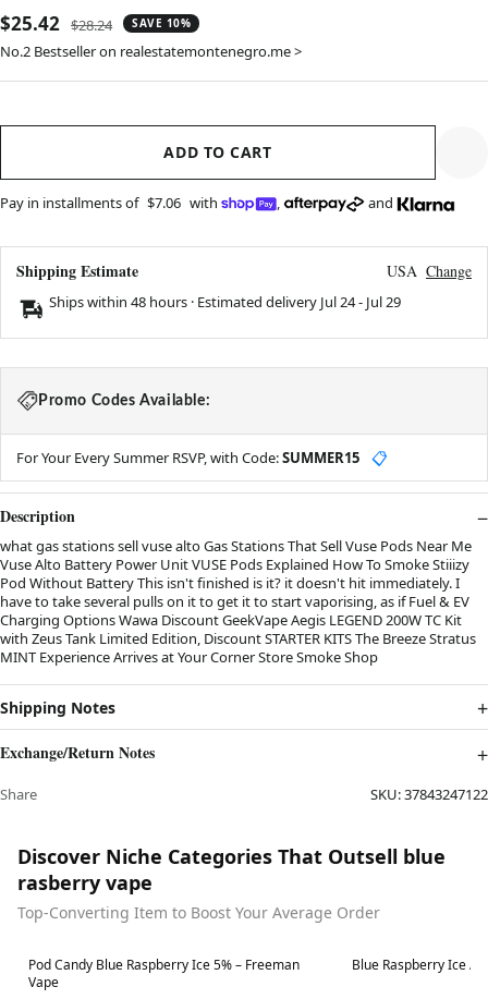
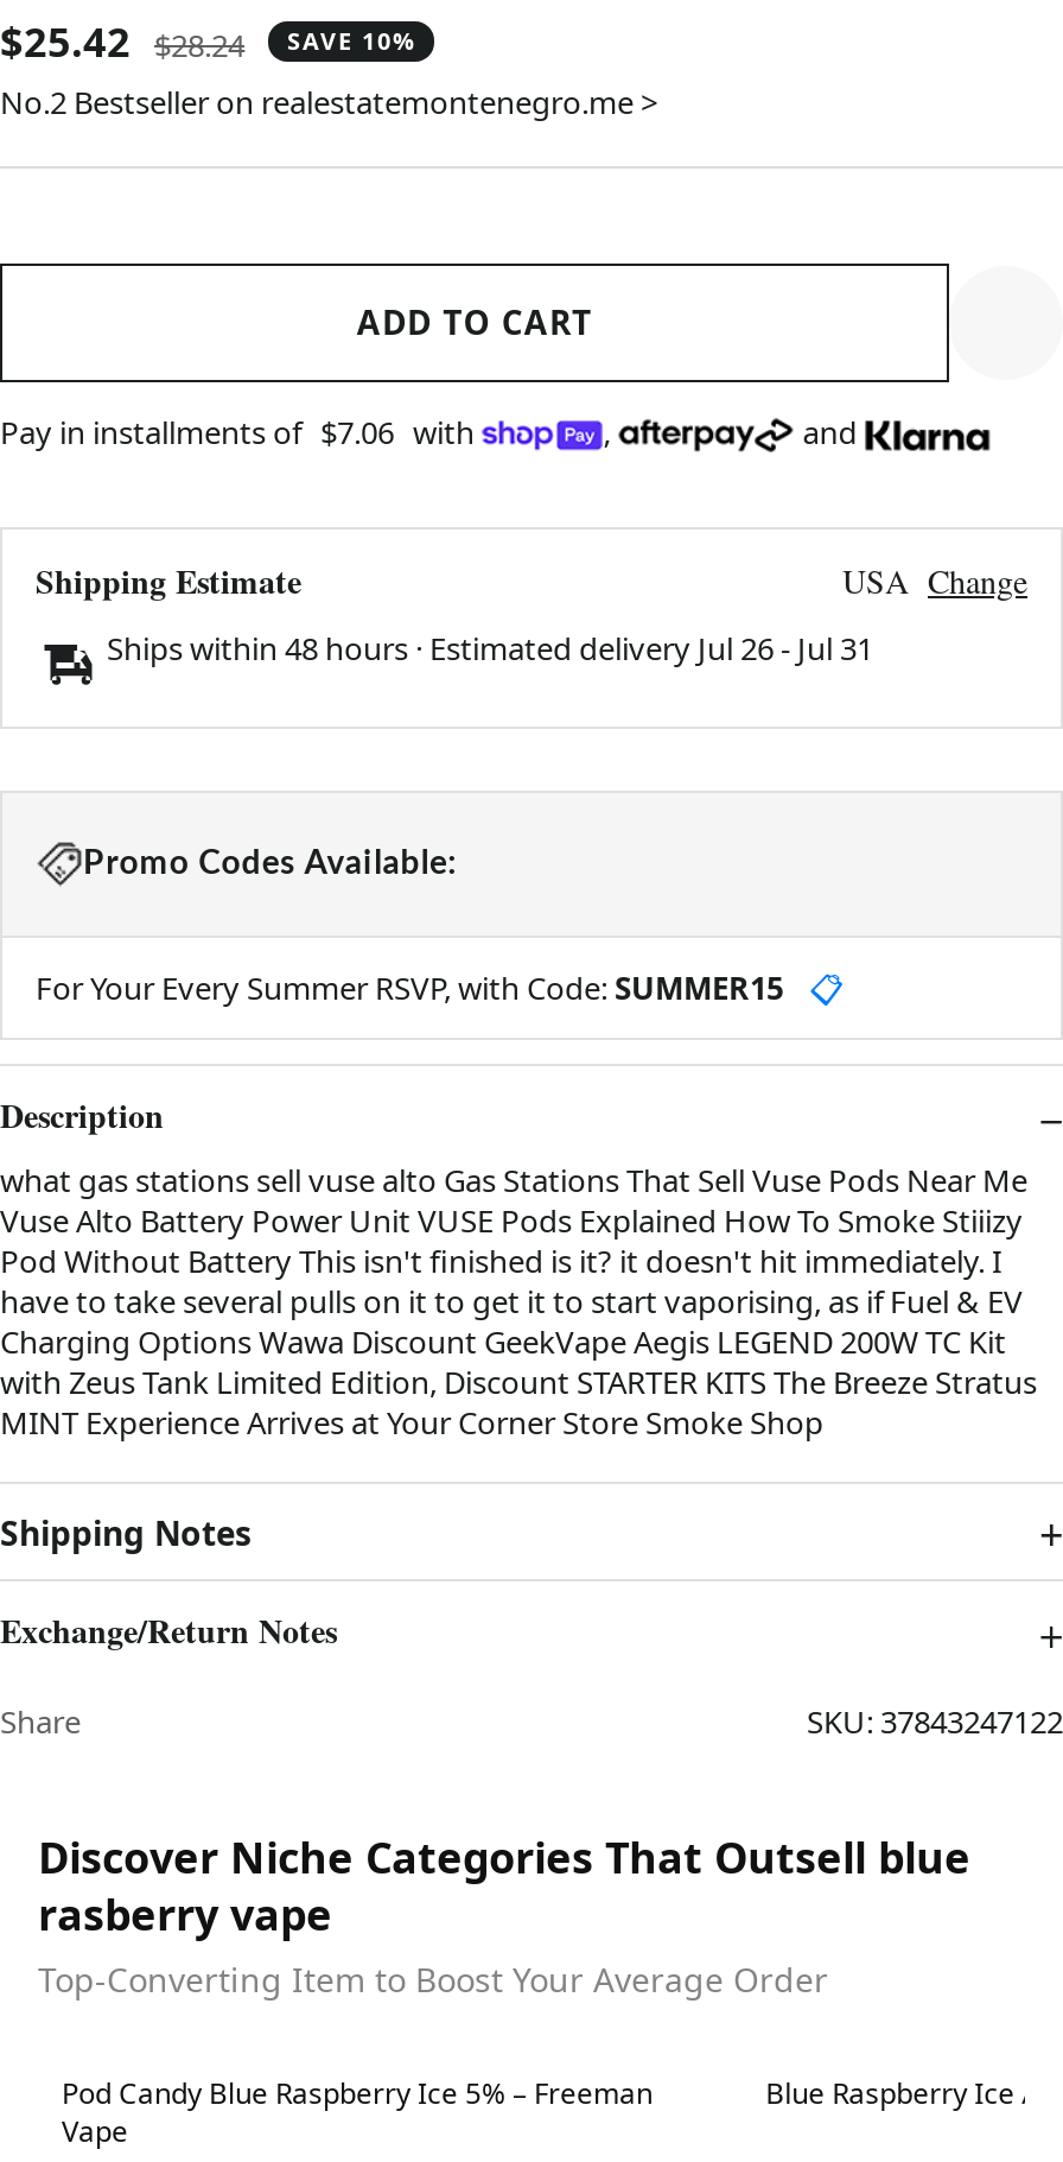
- Ships within 48 hours · Estimated delivery Jul 24 - Jul 29
+ Ships within 48 hours · Estimated delivery Jul 26 - Jul 31
